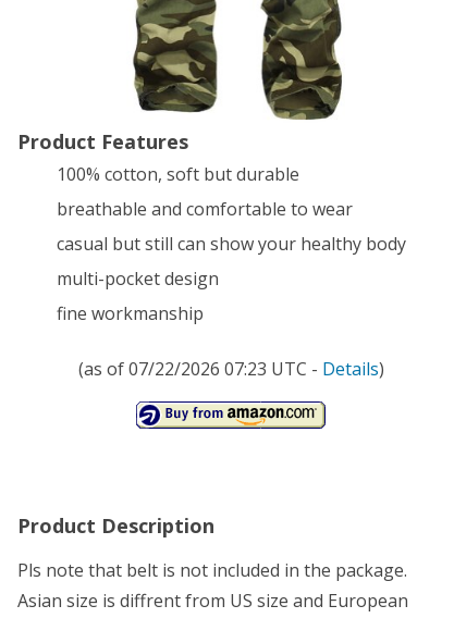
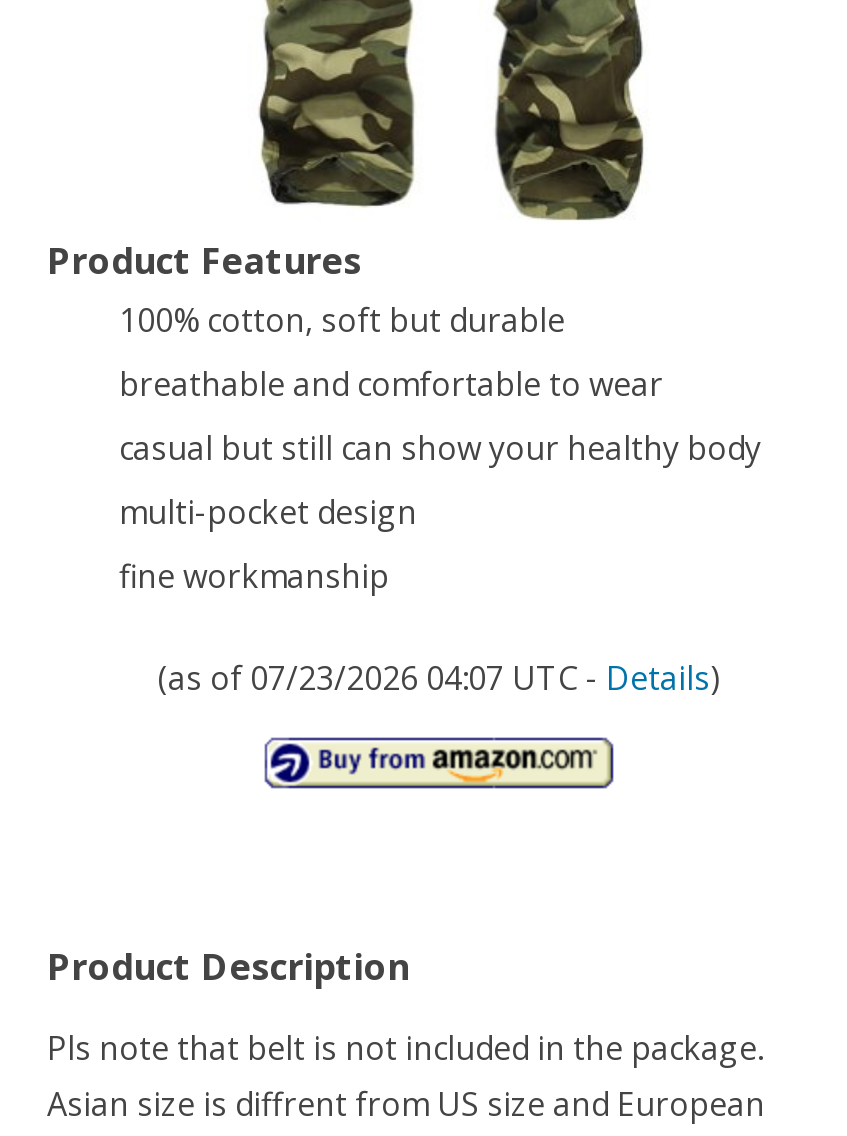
- (as of 07/22/2026 07:23 UTC - Details)
+ (as of 07/23/2026 04:07 UTC - Details)
